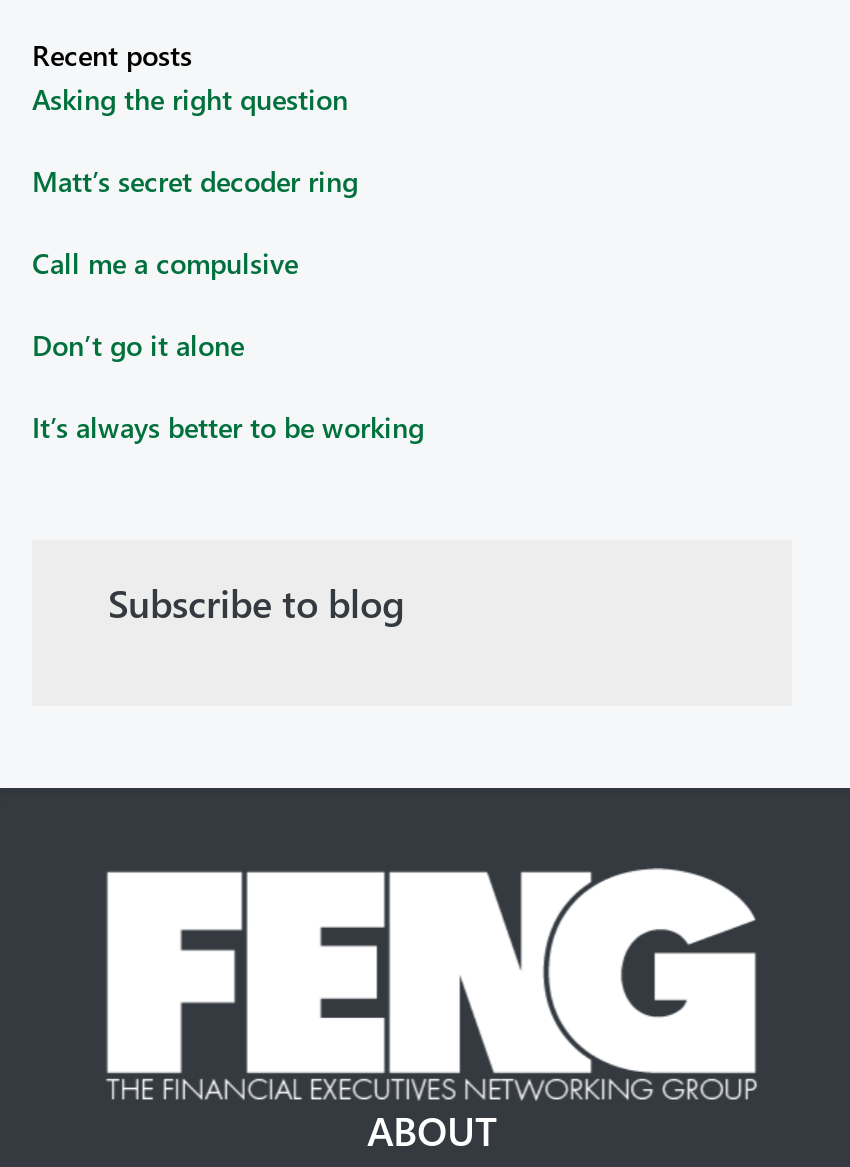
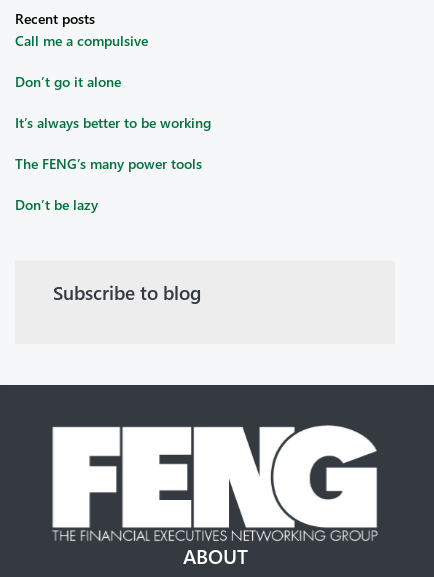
- Asking the right question
- Matt’s secret decoder ring

moved up: Call me a compulsive | Don’t go it alone | It’s always better to be working

+ The FENG’s many power tools
+ Don’t be lazy
